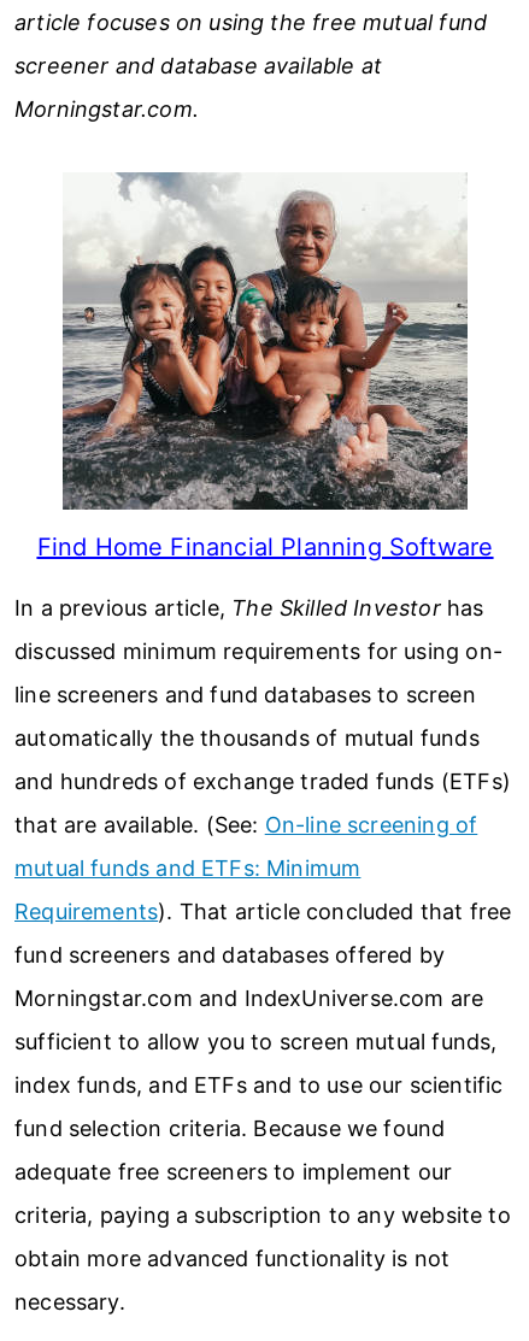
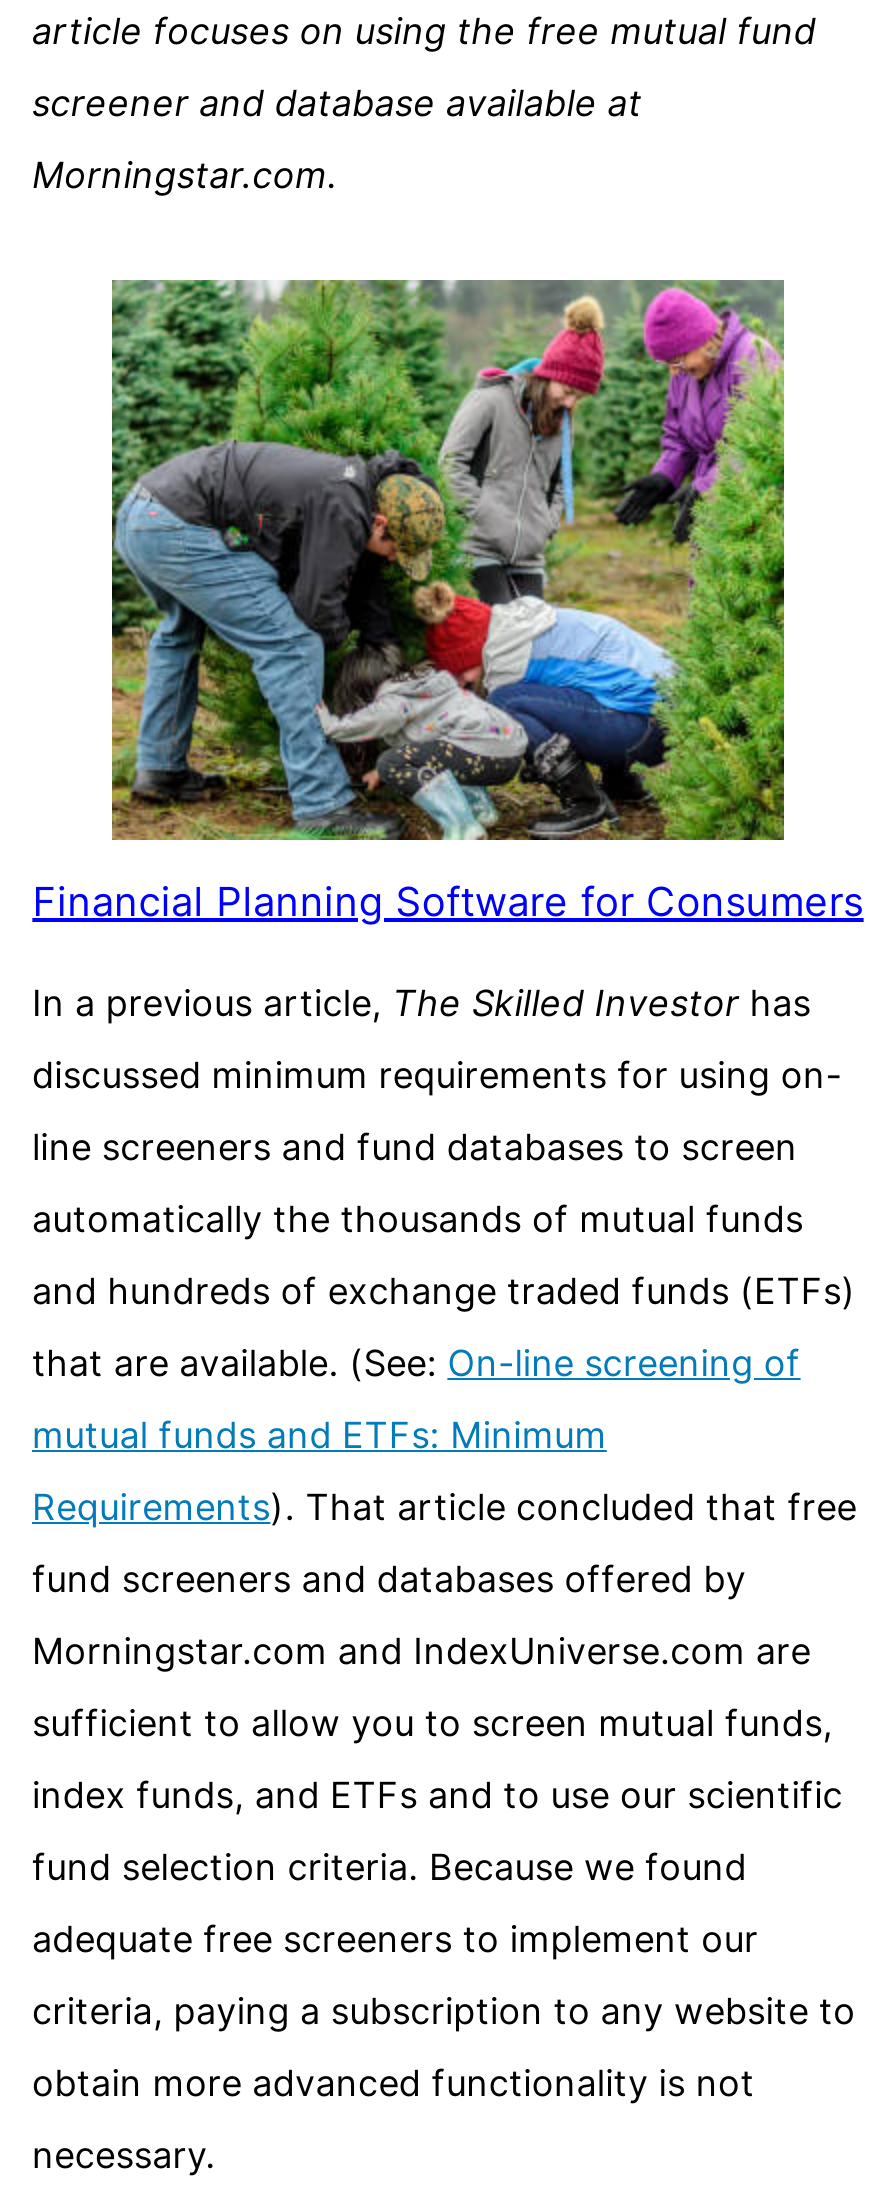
- [image]
- Find Home Financial Planning Software
+ [image]
+ Financial Planning Software for Consumers
